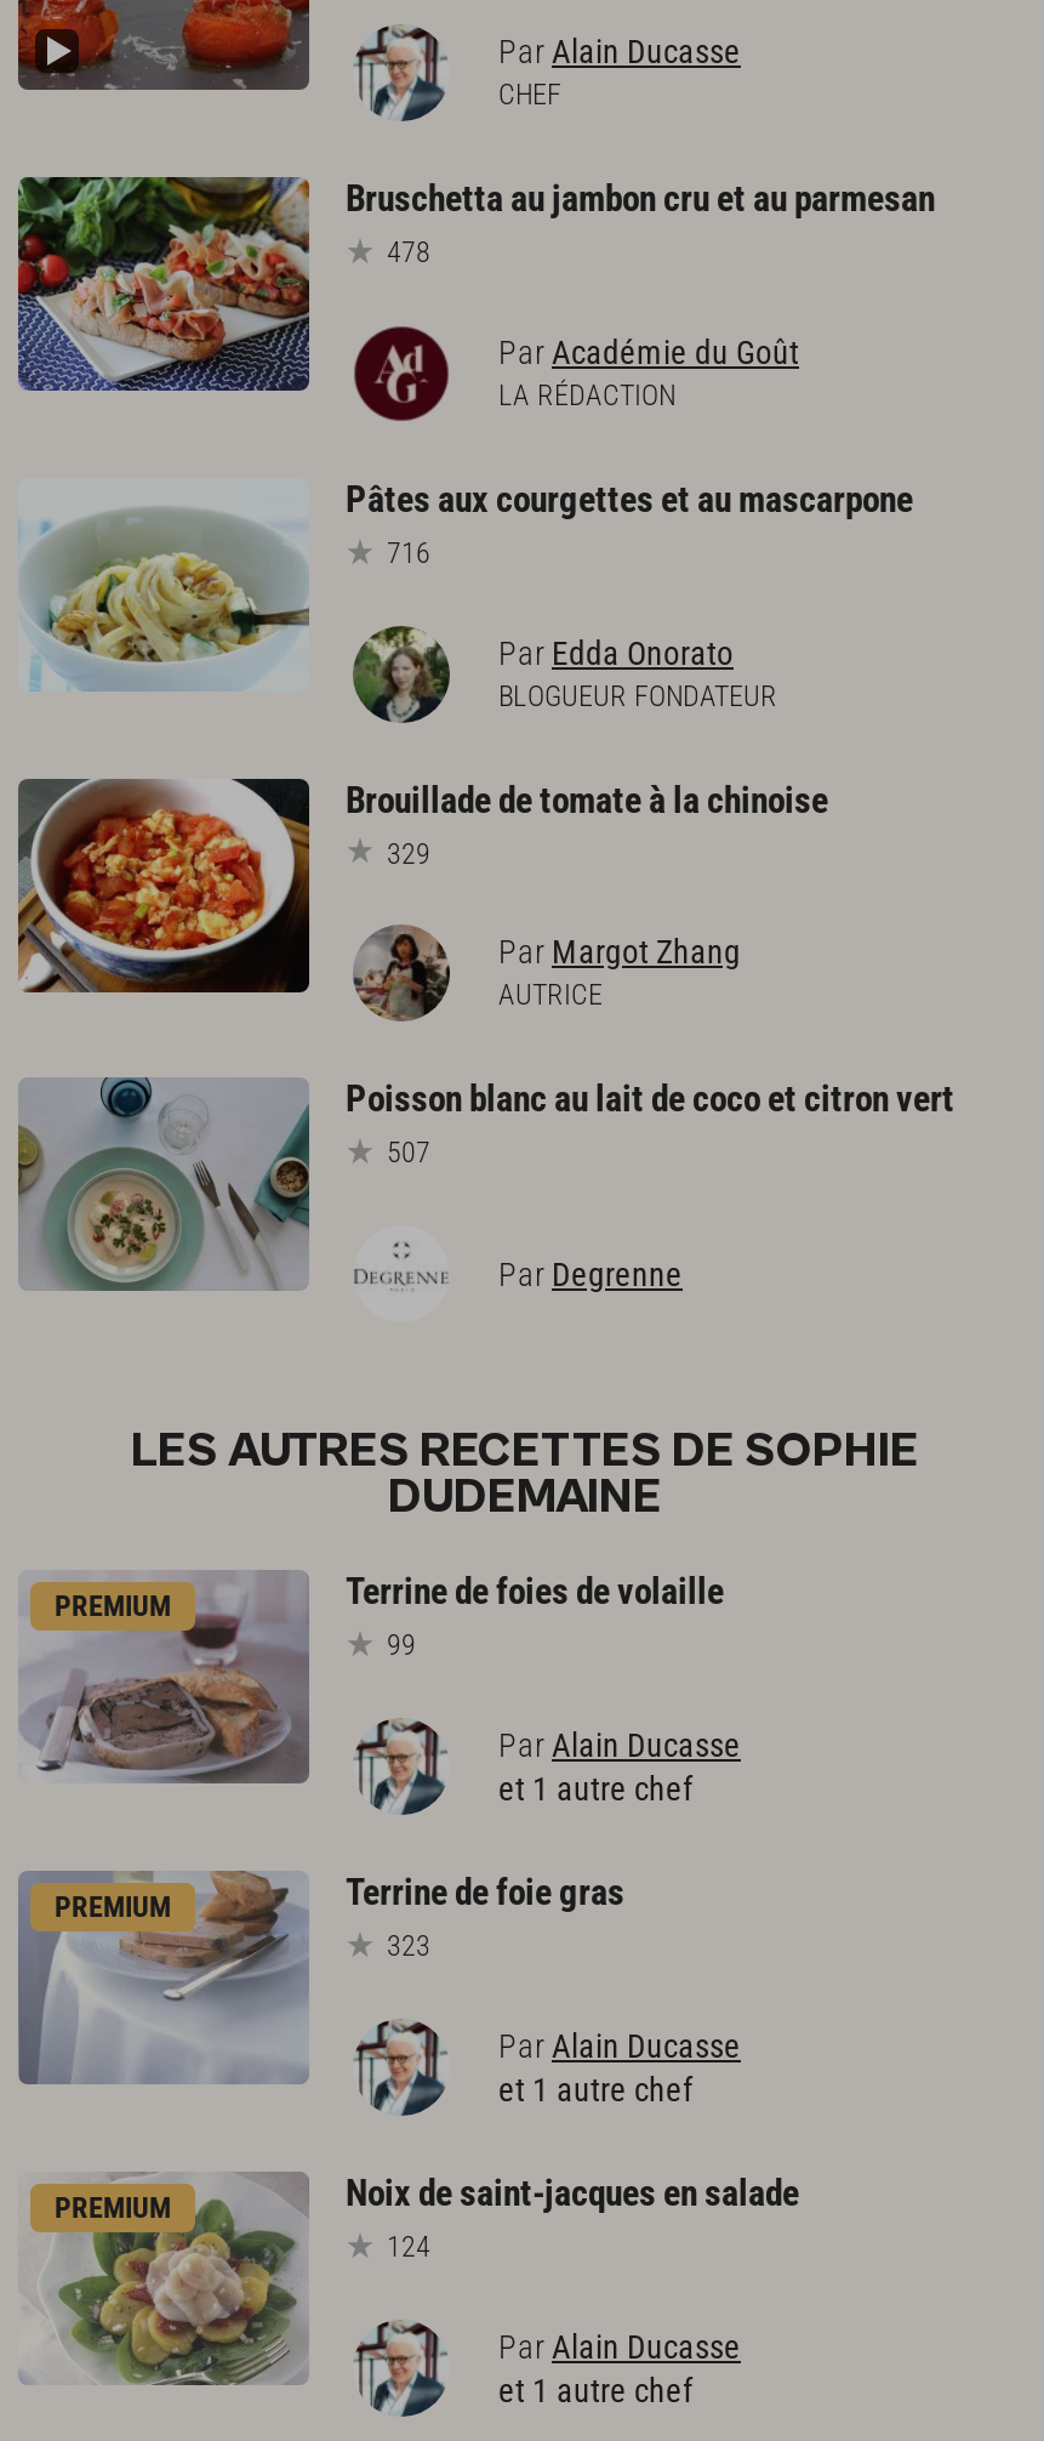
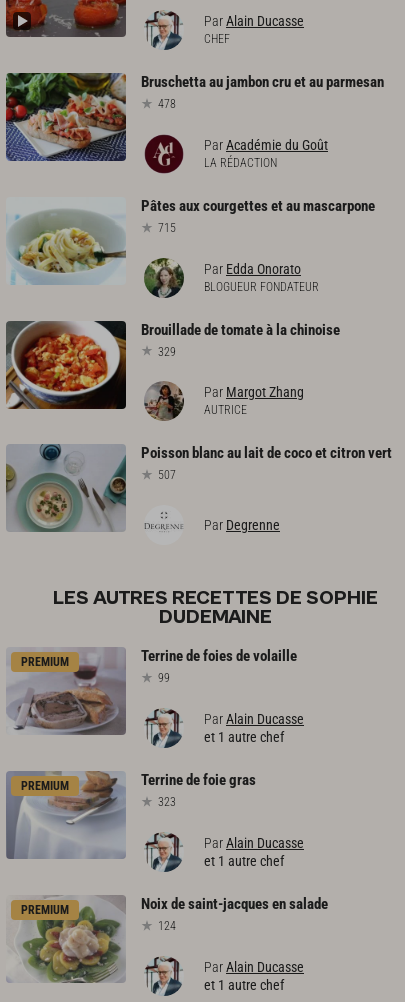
- 716
+ 715
